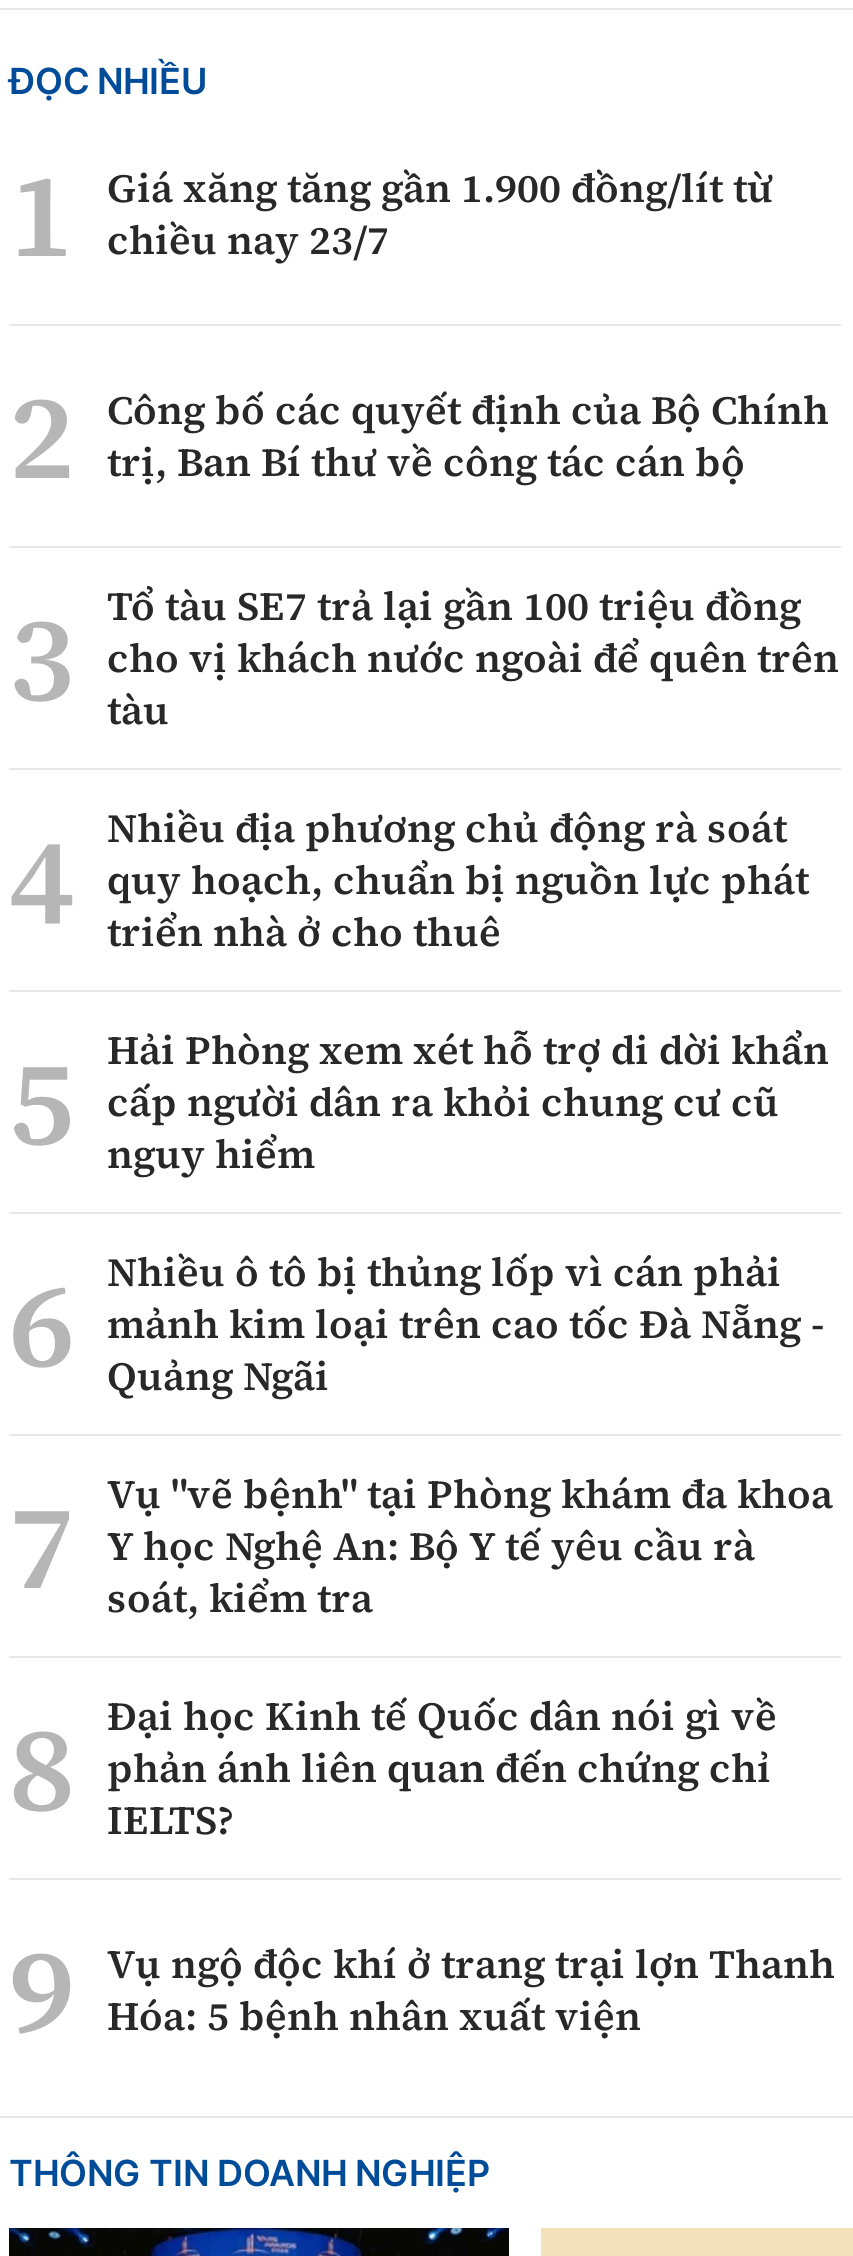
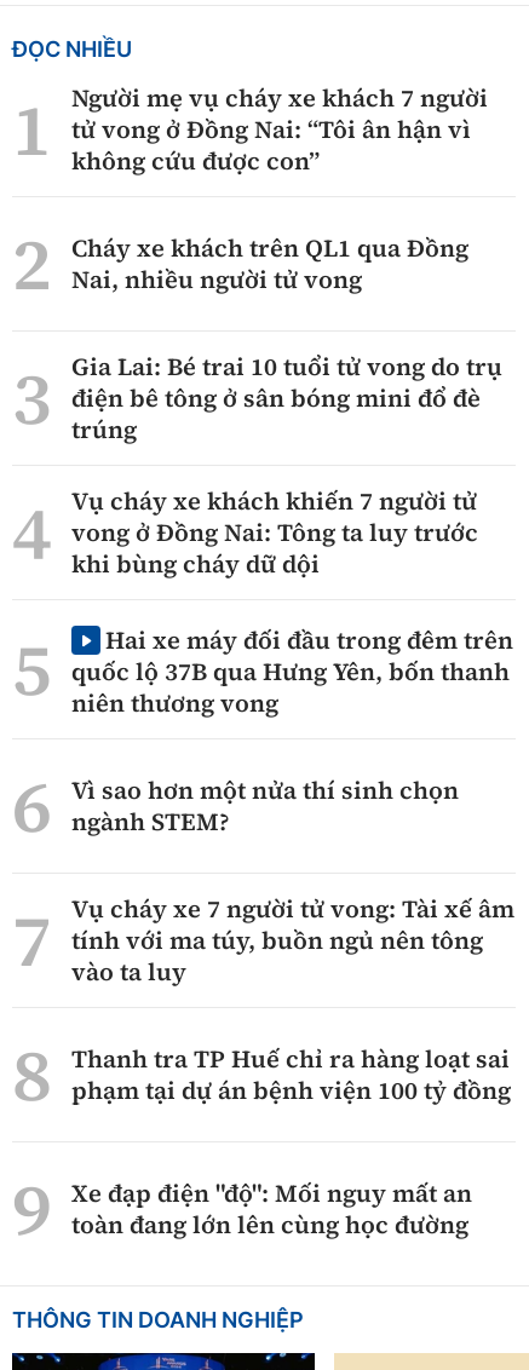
- Giá xăng tăng gần 1.900 đồng/lít từ
- chiều nay 23/7
+ Người mẹ vụ cháy xe khách 7 người
+ tử vong ở Đồng Nai: “Tôi ân hận vì
+ không cứu được con”

- Công bố các quyết định của Bộ Chính
- trị, Ban Bí thư về công tác cán bộ
+ Cháy xe khách trên QL1 qua Đồng
+ Nai, nhiều người tử vong

- Tổ tàu SE7 trả lại gần 100 triệu đồng
- cho vị khách nước ngoài để quên trên
- tàu
+ Gia Lai: Bé trai 10 tuổi tử vong do trụ
+ điện bê tông ở sân bóng mini đổ đè
+ trúng

- Nhiều địa phương chủ động rà soát
- quy hoạch, chuẩn bị nguồn lực phát
- triển nhà ở cho thuê
+ Vụ cháy xe khách khiến 7 người tử
+ vong ở Đồng Nai: Tông ta luy trước
+ khi bùng cháy dữ dội

- Hải Phòng xem xét hỗ trợ di dời khẩn
- cấp người dân ra khỏi chung cư cũ
- nguy hiểm
+ Hai xe máy đối đầu trong đêm trên
+ quốc lộ 37B qua Hưng Yên, bốn thanh
+ niên thương vong

- Nhiều ô tô bị thủng lốp vì cán phải
- mảnh kim loại trên cao tốc Đà Nẵng -
- Quảng Ngãi
+ Vì sao hơn một nửa thí sinh chọn
+ ngành STEM?

- Vụ "vẽ bệnh" tại Phòng khám đa khoa
- Y học Nghệ An: Bộ Y tế yêu cầu rà
- soát, kiểm tra
+ Vụ cháy xe 7 người tử vong: Tài xế âm
+ tính với ma túy, buồn ngủ nên tông
+ vào ta luy

- Đại học Kinh tế Quốc dân nói gì về
- phản ánh liên quan đến chứng chỉ
- IELTS?
+ Thanh tra TP Huế chỉ ra hàng loạt sai
+ phạm tại dự án bệnh viện 100 tỷ đồng

- Vụ ngộ độc khí ở trang trại lợn Thanh
- Hóa: 5 bệnh nhân xuất viện
+ Xe đạp điện "độ": Mối nguy mất an
+ toàn đang lớn lên cùng học đường
